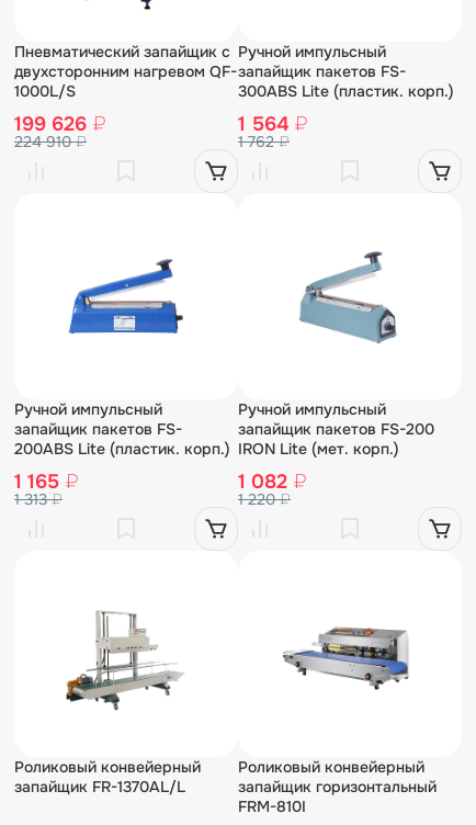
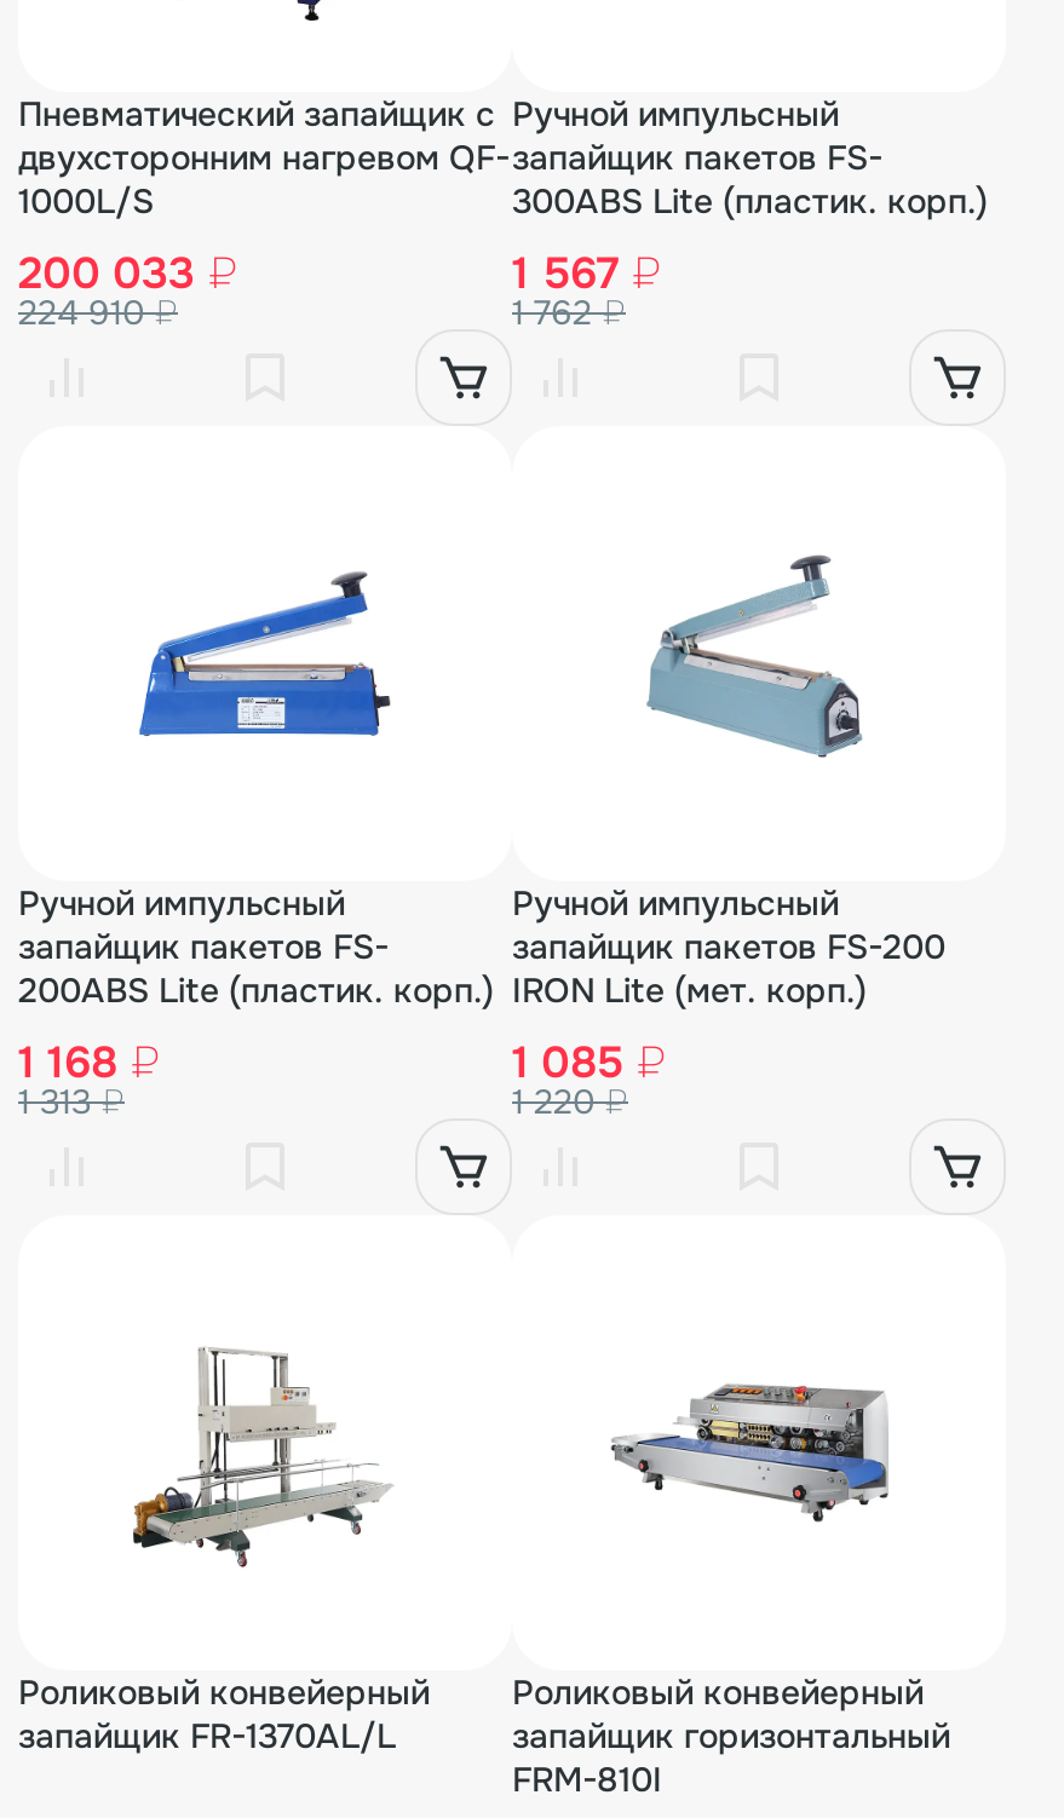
- 199 626 ₽
+ 200 033 ₽

- 1 564 ₽
+ 1 567 ₽

- 1 165 ₽
+ 1 168 ₽

- 1 082 ₽
+ 1 085 ₽
